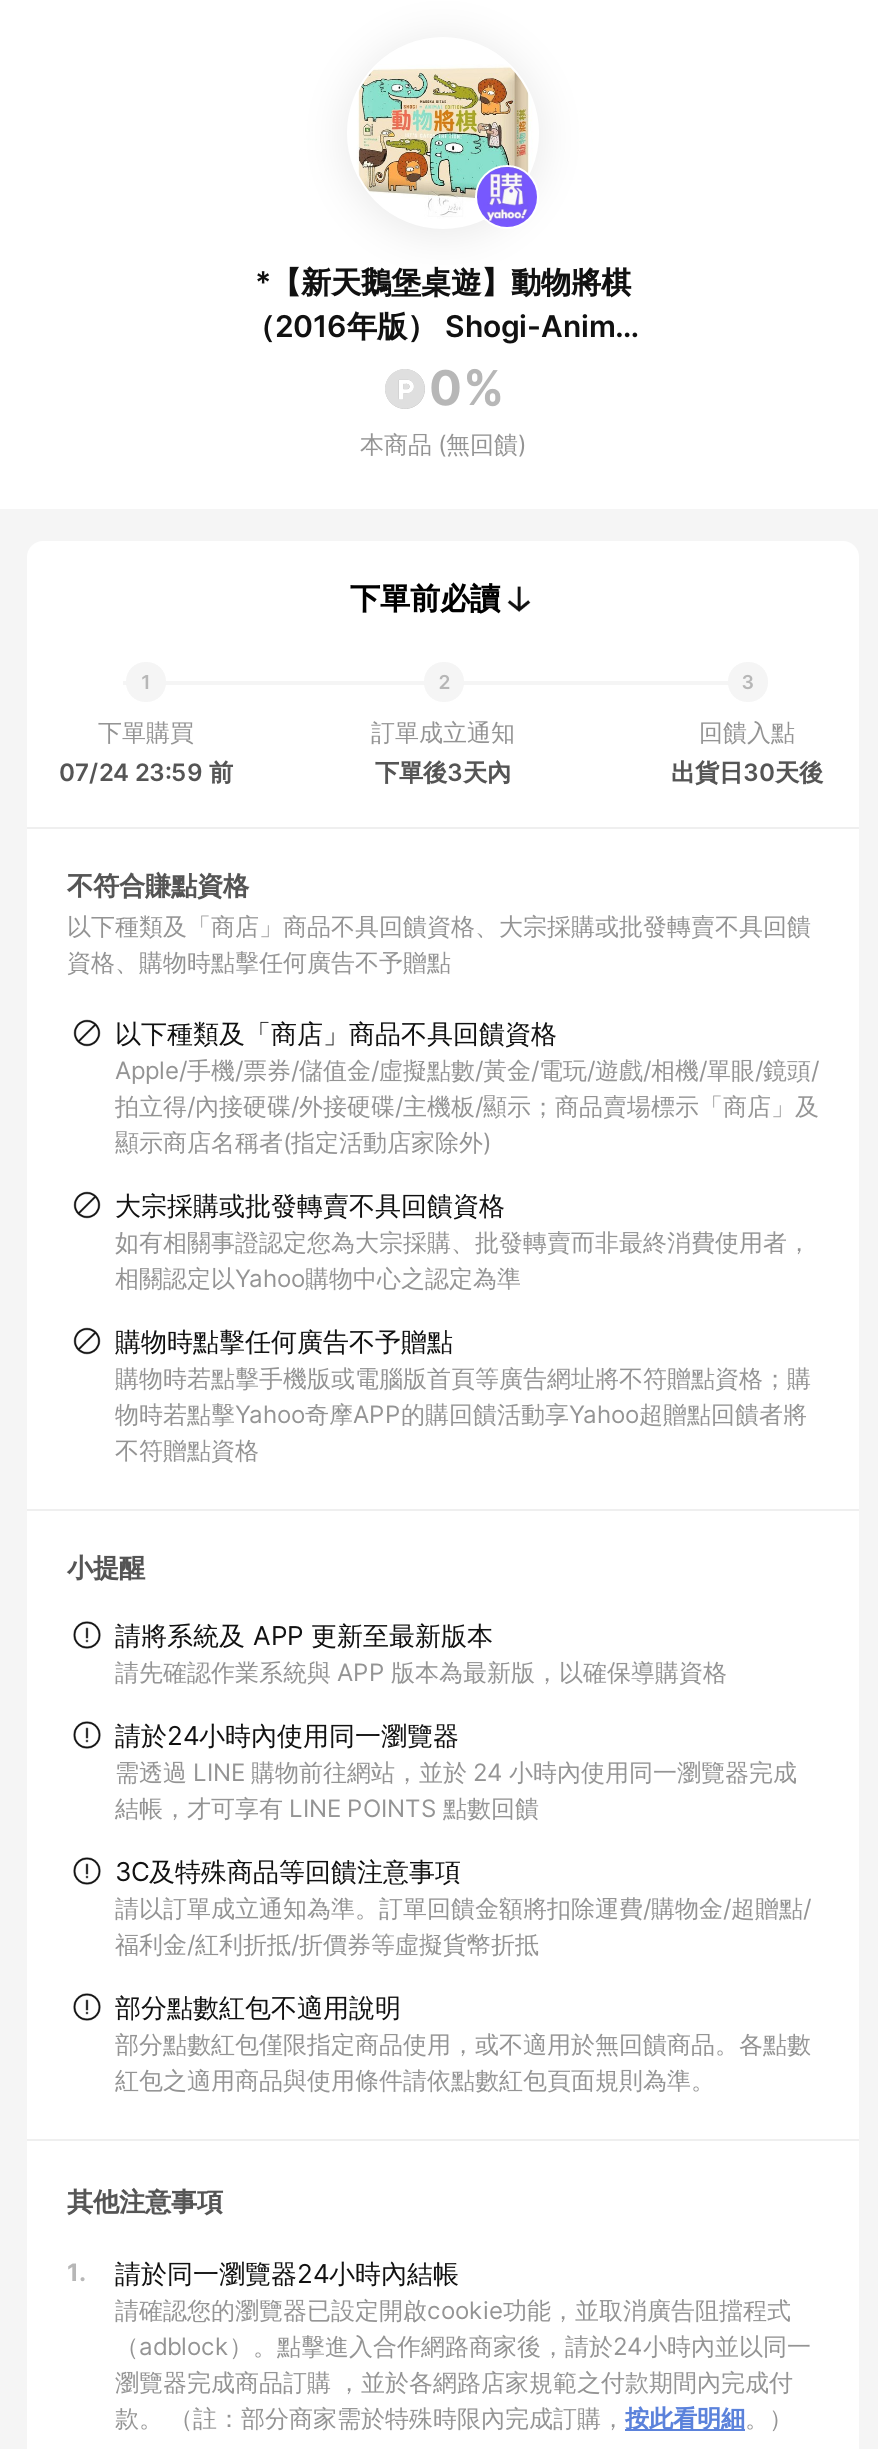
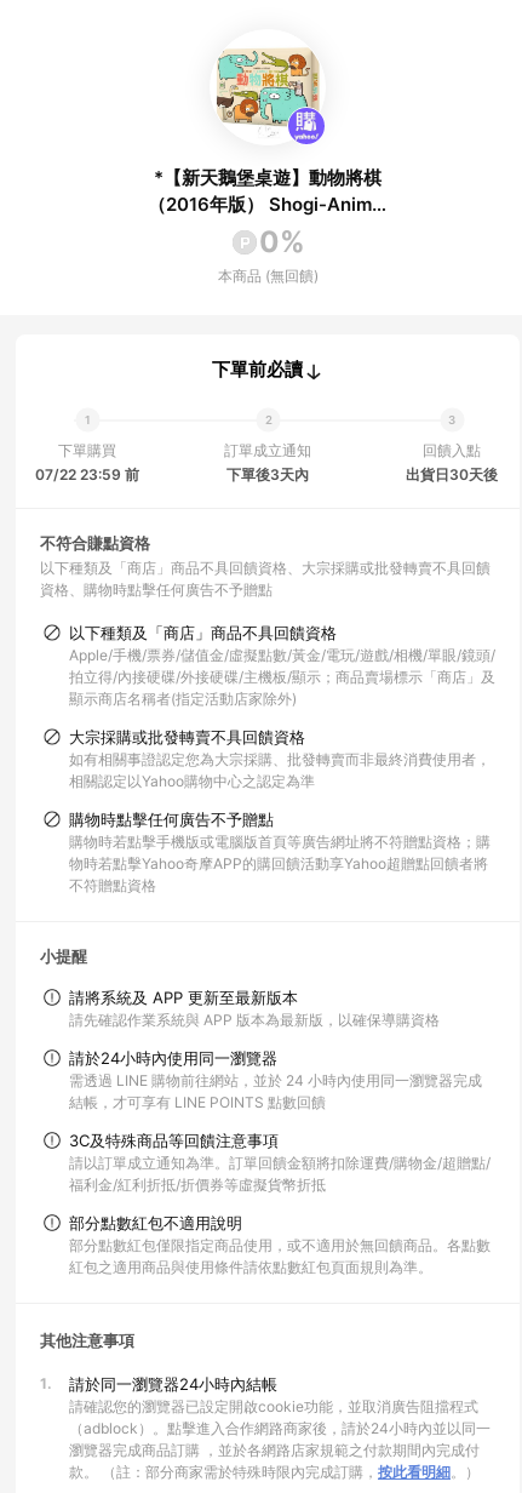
- 07/24 23:59 前
+ 07/22 23:59 前
